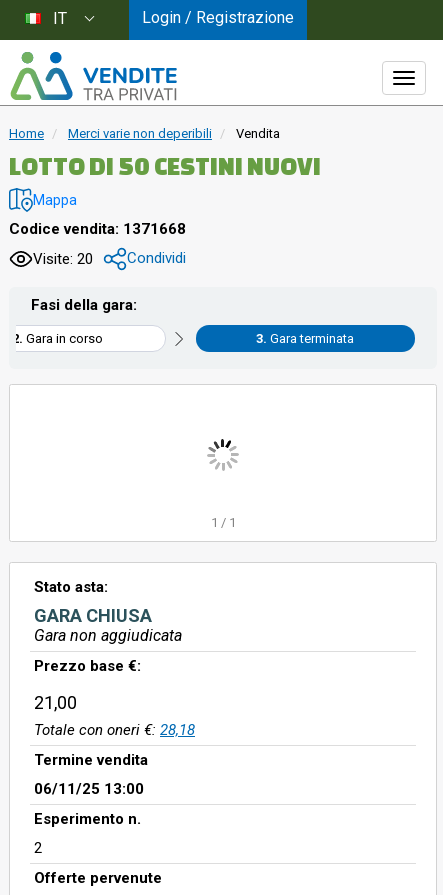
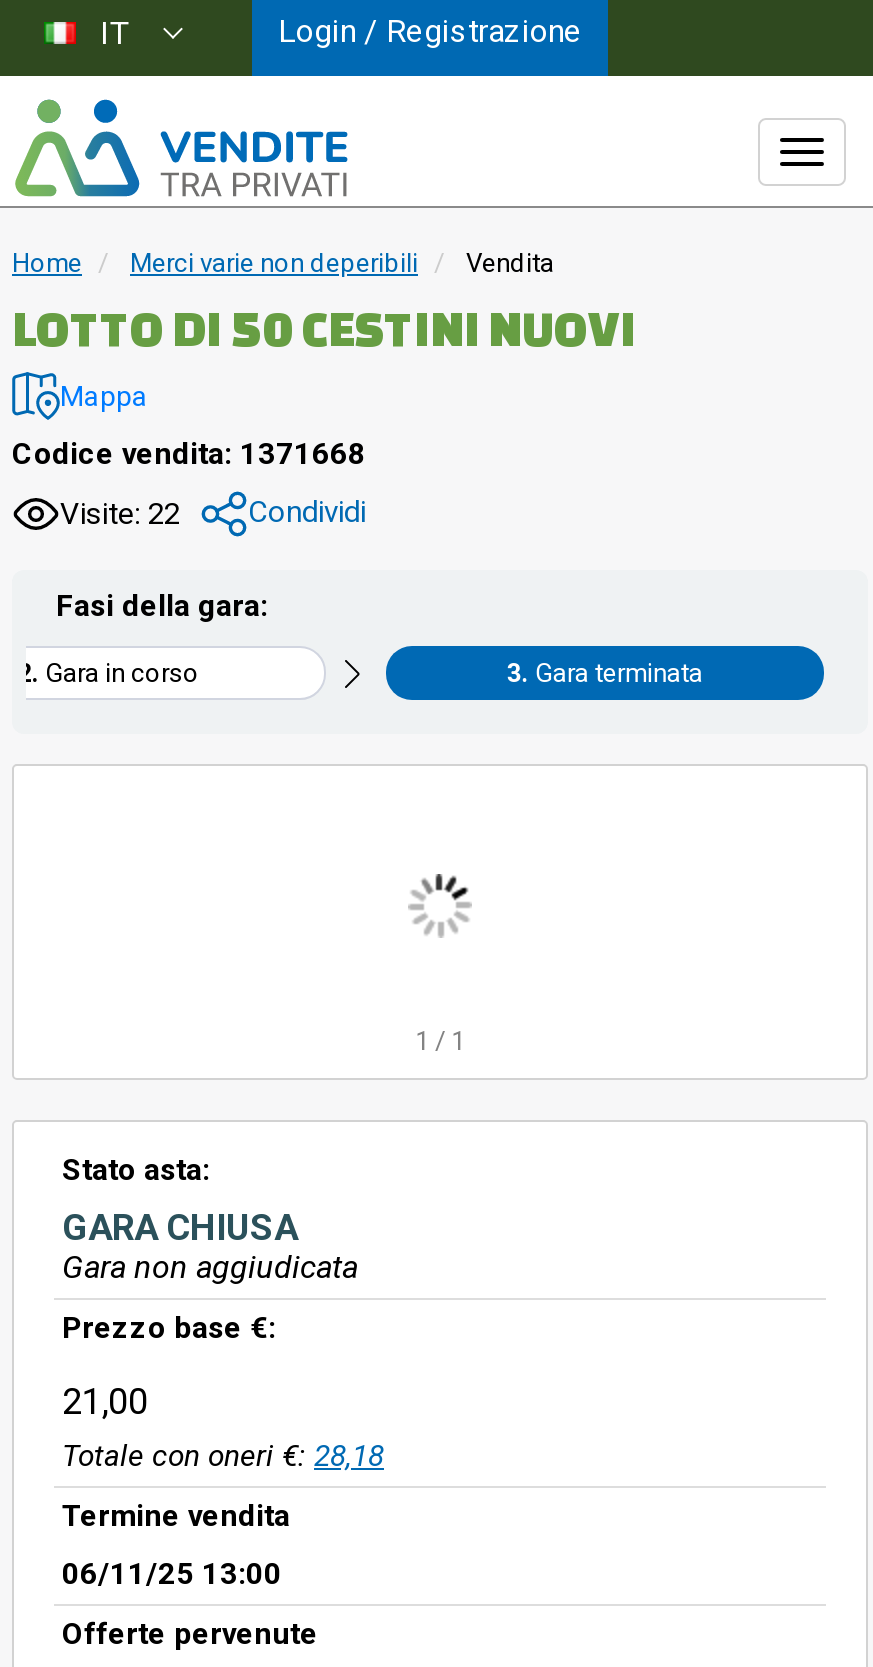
- Visite: 20 Condividi
+ Visite: 22 Condividi

- Esperimento n.
- 2
